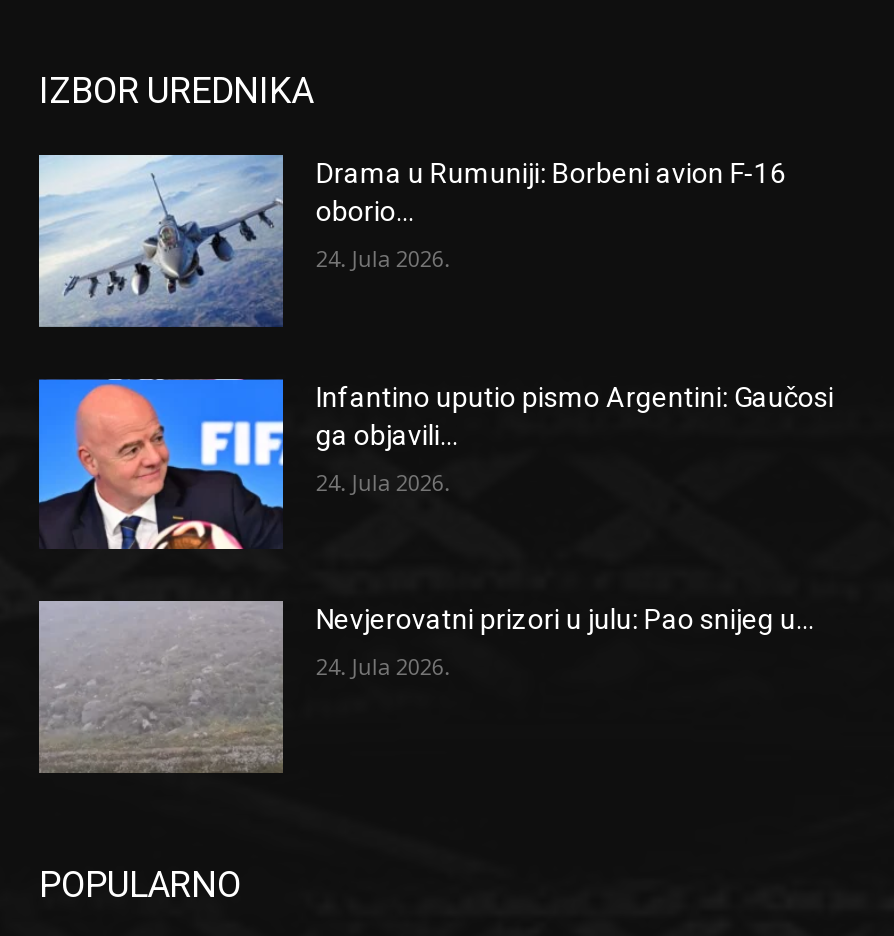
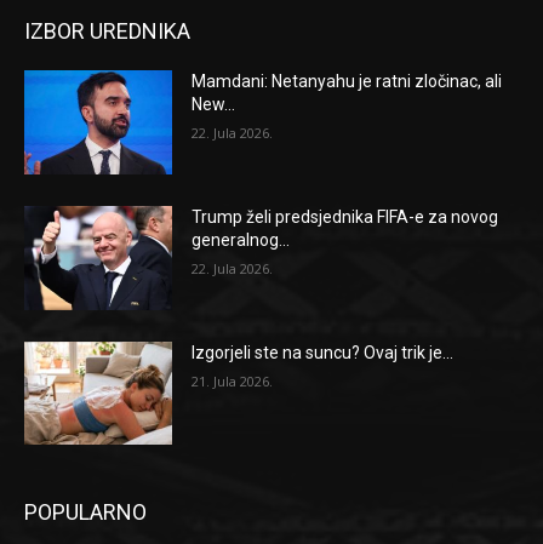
- [image]
- Drama u Rumuniji: Borbeni avion F-16
- oborio...
+ [image]
+ Mamdani: Netanyahu je ratni zločinac, ali
+ New...

- 24. Jula 2026.
+ 22. Jula 2026.

- [image]
- Infantino uputio pismo Argentini: Gaučosi
- ga objavili...
+ [image]
+ Trump želi predsjednika FIFA-e za novog
+ generalnog...

- 24. Jula 2026.
+ 22. Jula 2026.

- [image]
- Nevjerovatni prizori u julu: Pao snijeg u...
+ [image]
+ Izgorjeli ste na suncu? Ovaj trik je...

- 24. Jula 2026.
+ 21. Jula 2026.
